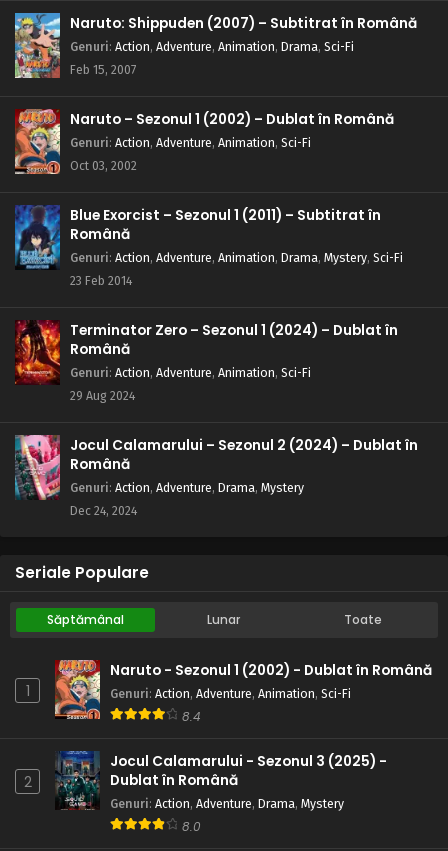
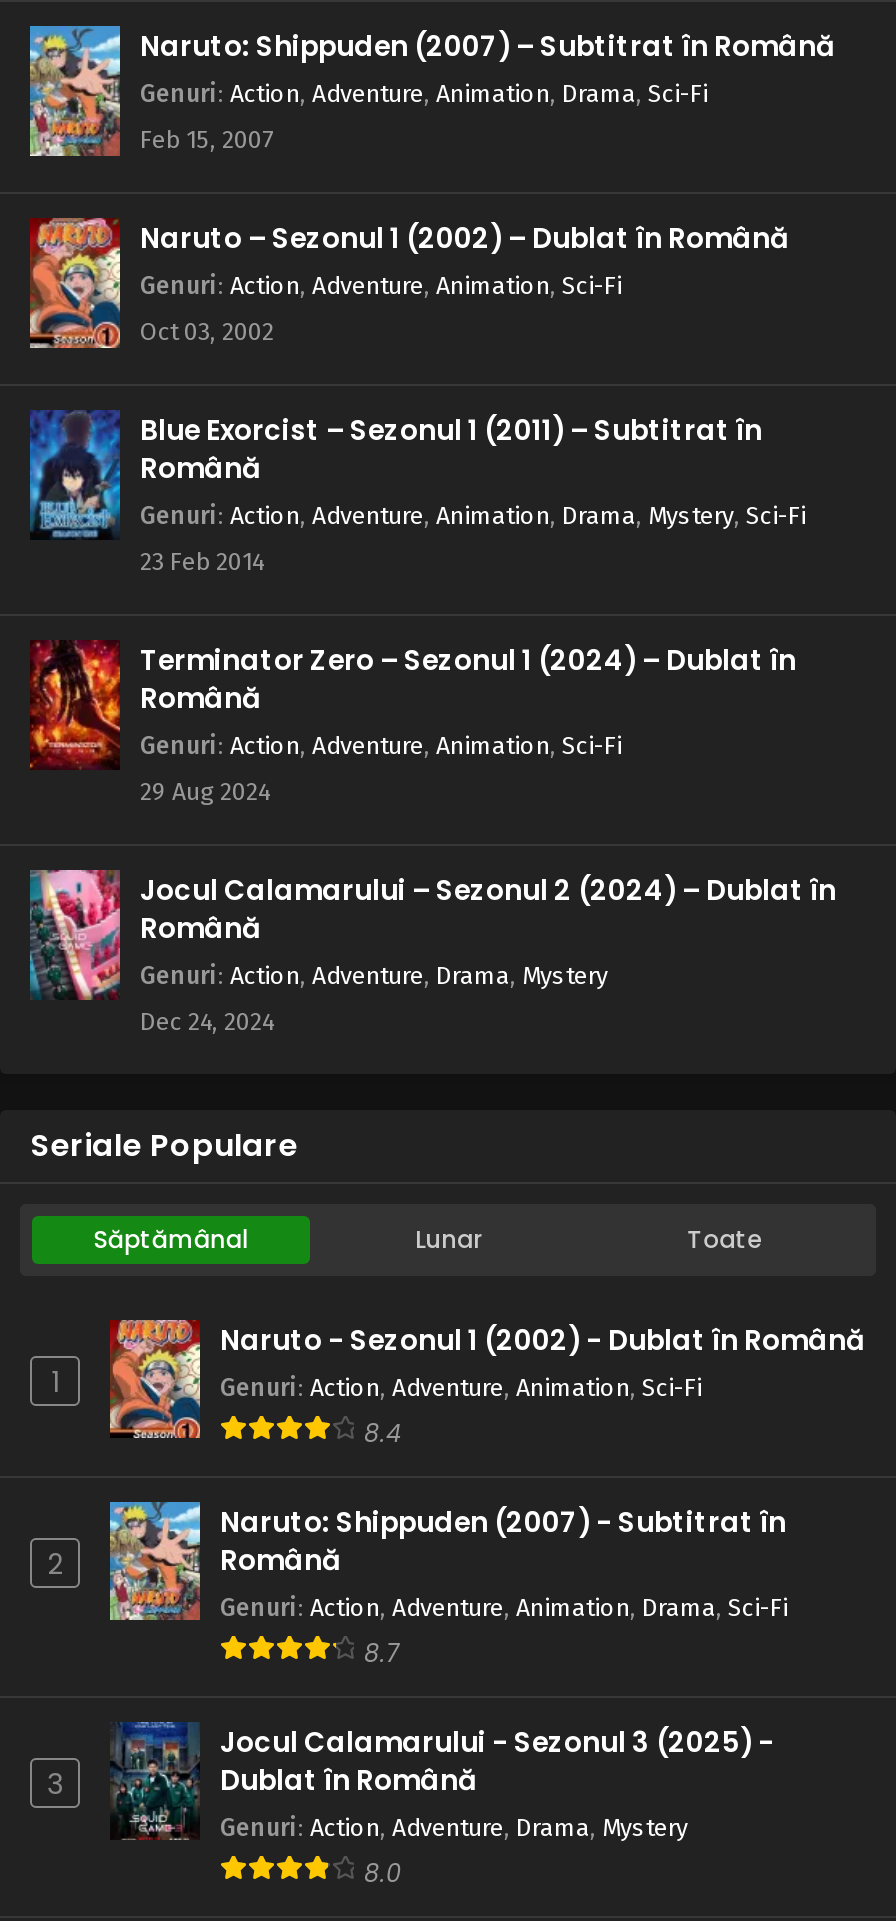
+ [image]
+ Naruto: Shippuden (2007) - Subtitrat în
+ Română
+ Genuri: Action, Adventure, Animation, Drama, Sci-Fi
+ 8.7
+ 3
